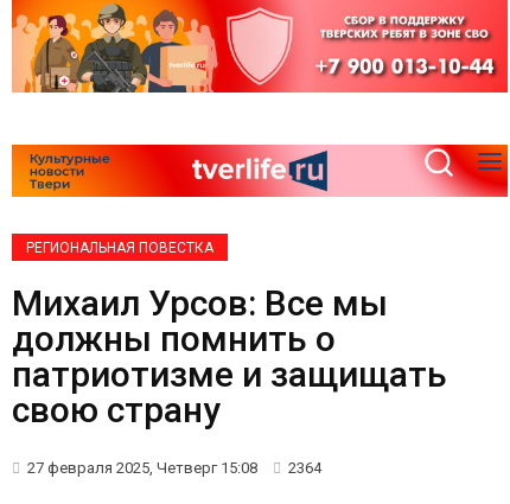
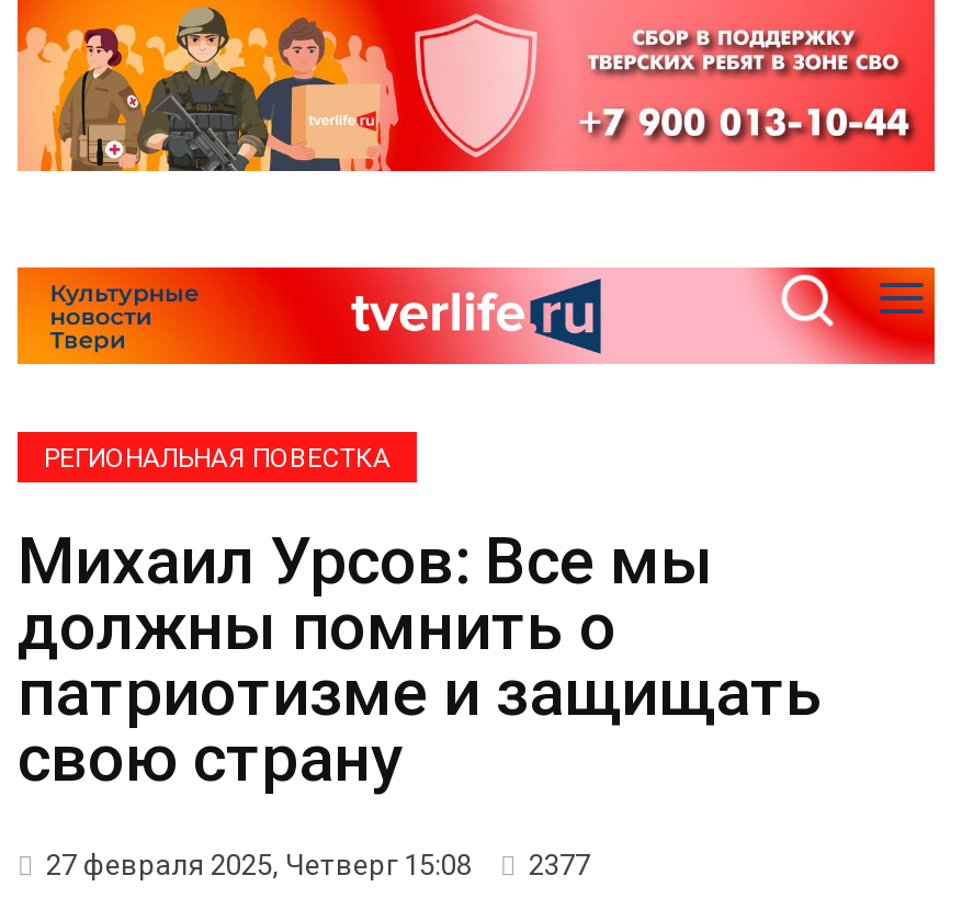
- 27 февраля 2025, Четверг 15:08 2364
+ 27 февраля 2025, Четверг 15:08 2377
